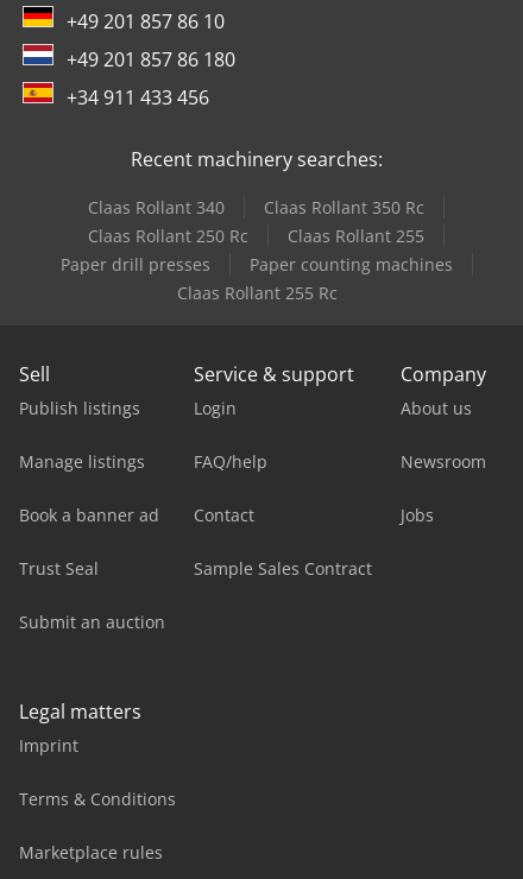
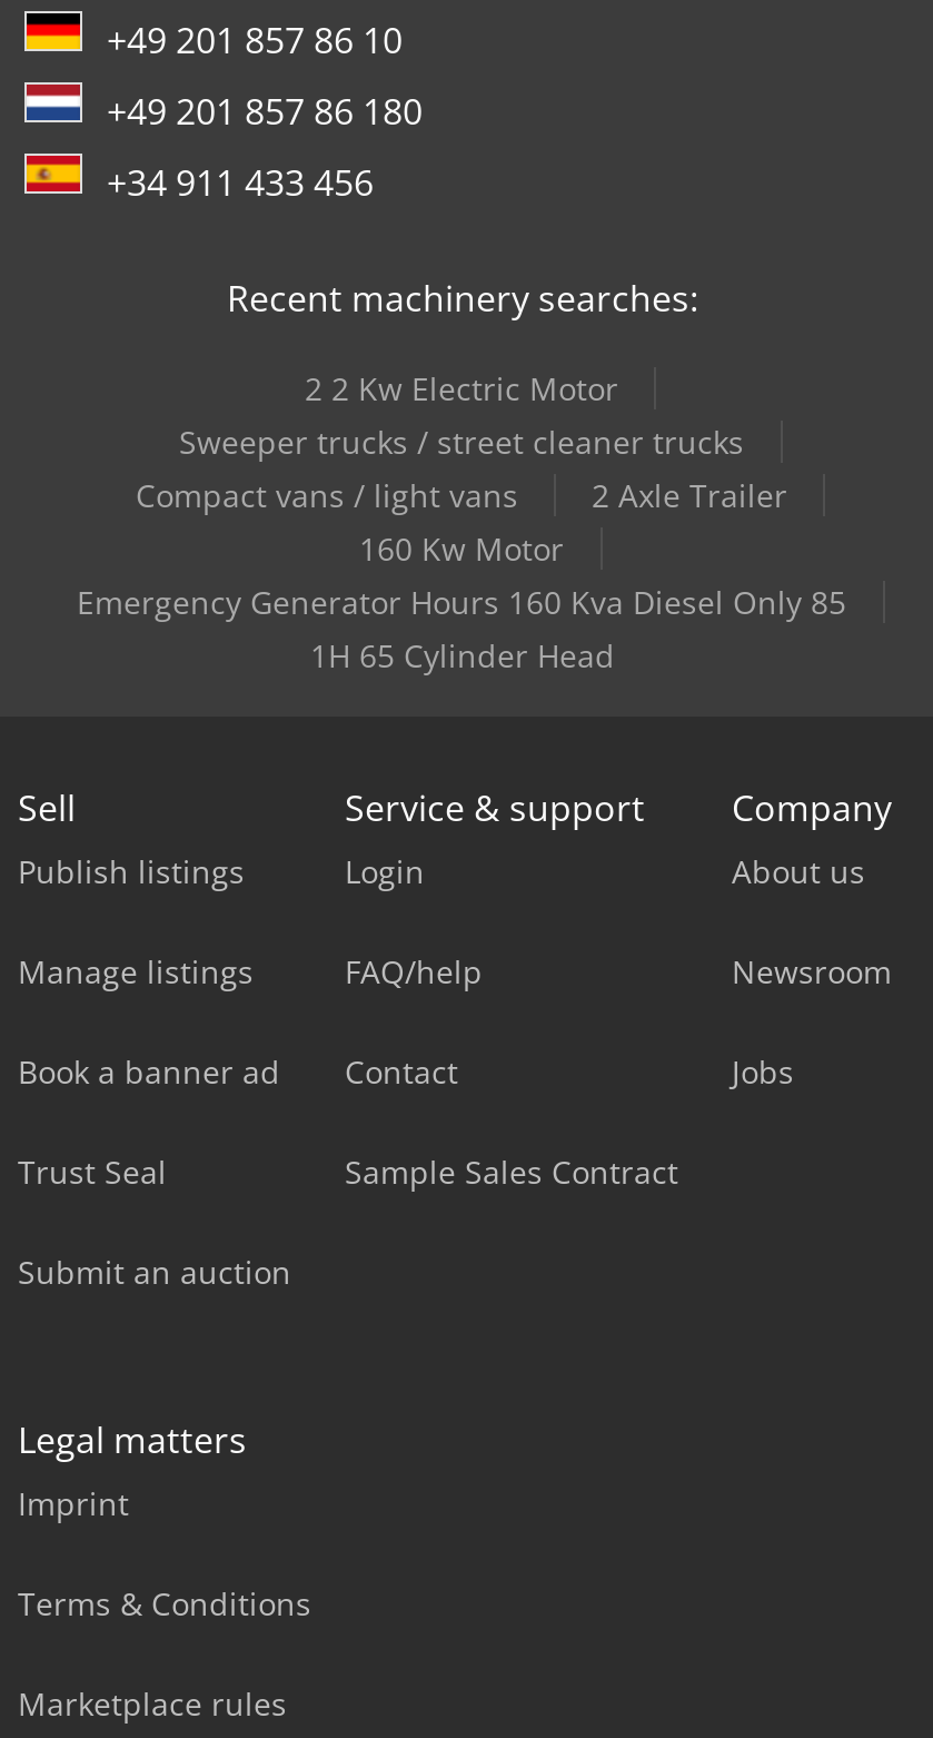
- Claas Rollant 340
- Claas Rollant 350 Rc
- Claas Rollant 250 Rc
- Claas Rollant 255
- Paper drill presses
- Paper counting machines
- Claas Rollant 255 Rc
+ 2 2 Kw Electric Motor
+ Sweeper trucks / street cleaner trucks
+ Compact vans / light vans
+ 2 Axle Trailer
+ 160 Kw Motor
+ Emergency Generator Hours 160 Kva Diesel Only 85
+ 1H 65 Cylinder Head
